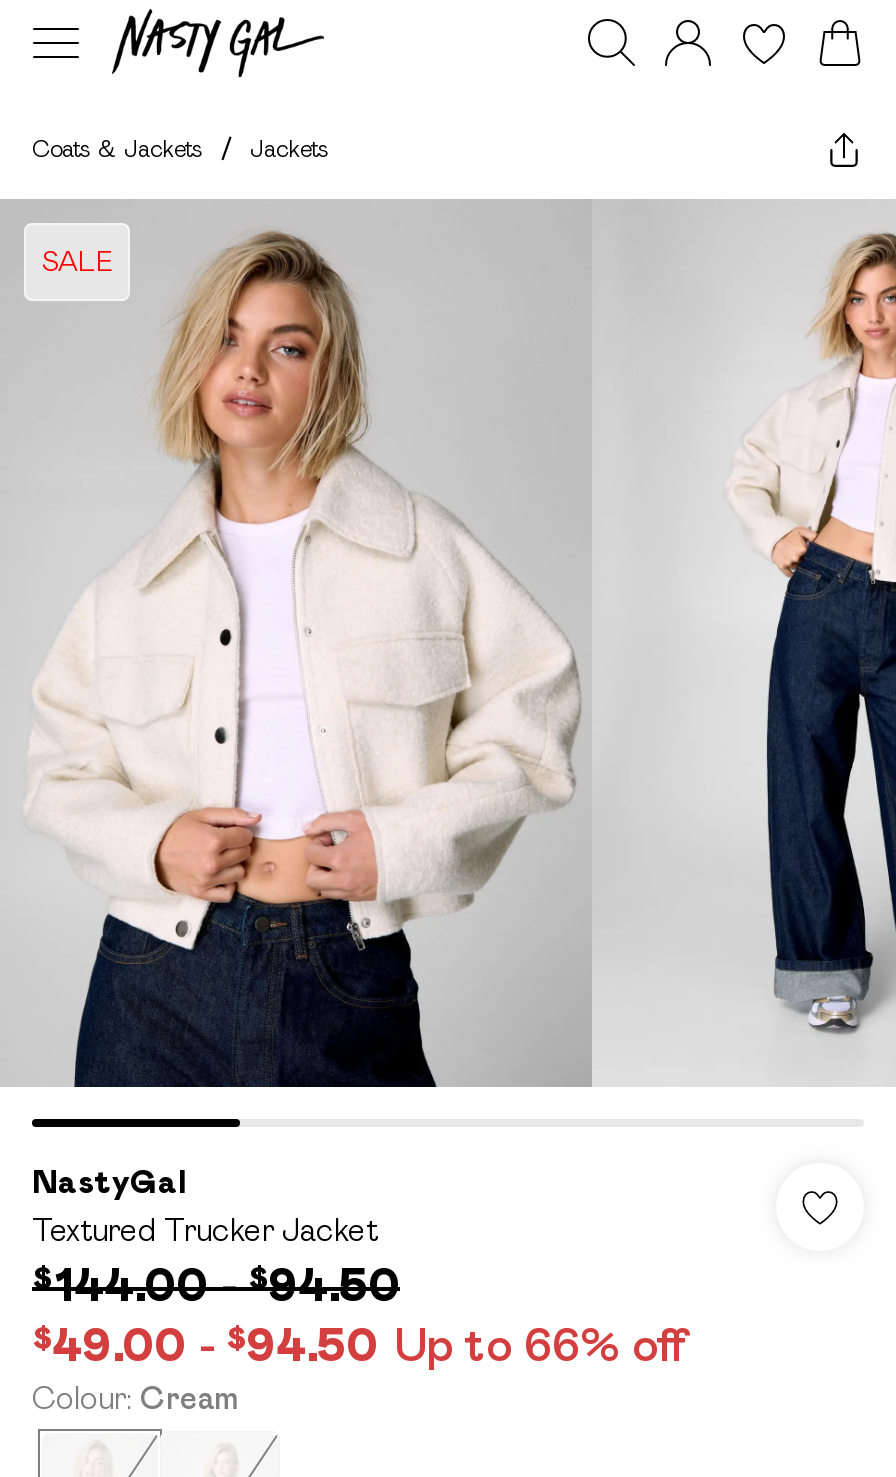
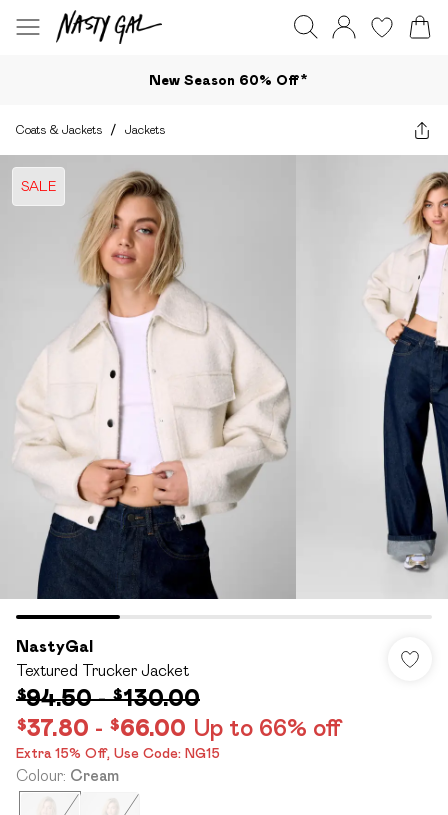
+ New Season 60% Off*

- $144.00-$94.50
- $49.00 - $94.50 Up to 66% off
+ $94.50-$130.00
+ $37.80 - $66.00 Up to 66% off
+ Extra 15% Off, Use Code: NG15
